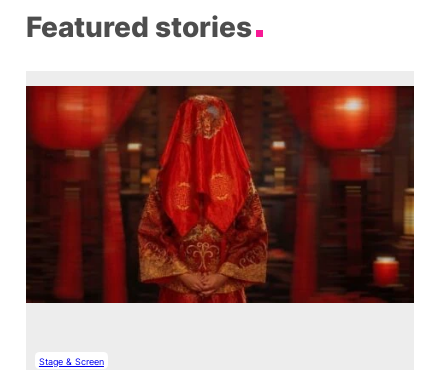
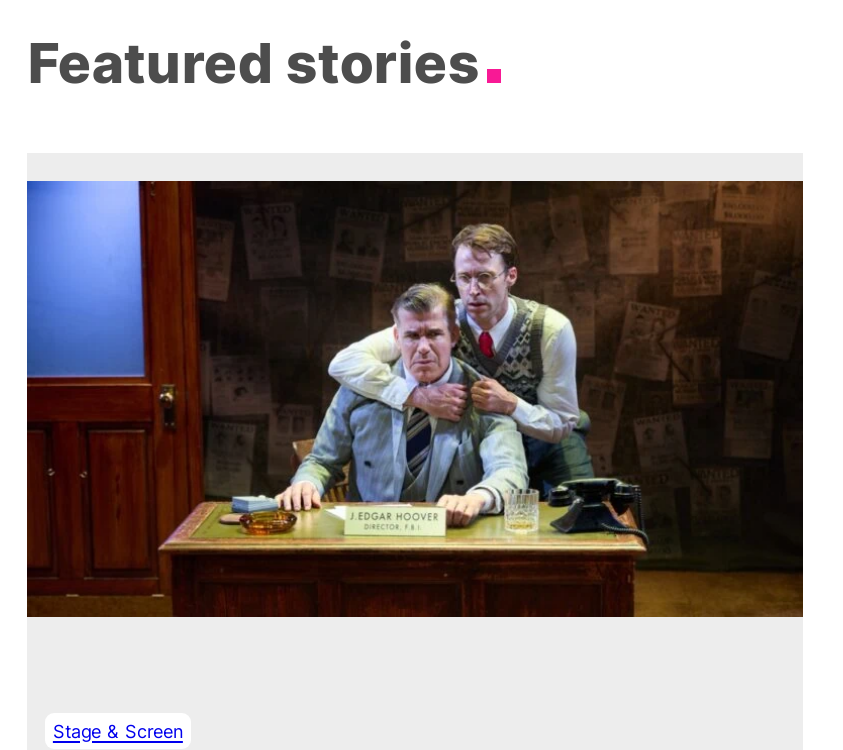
- [image]
+ [image]
